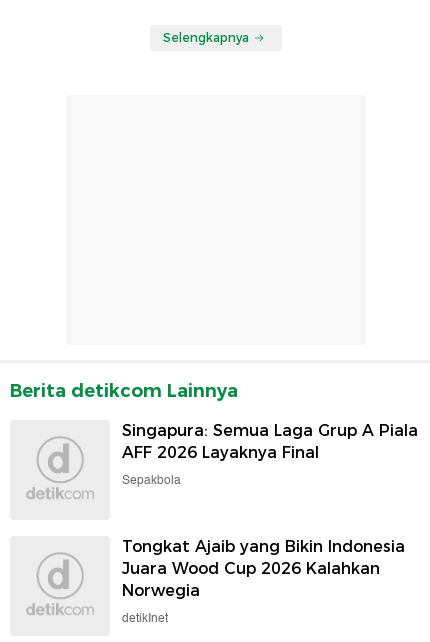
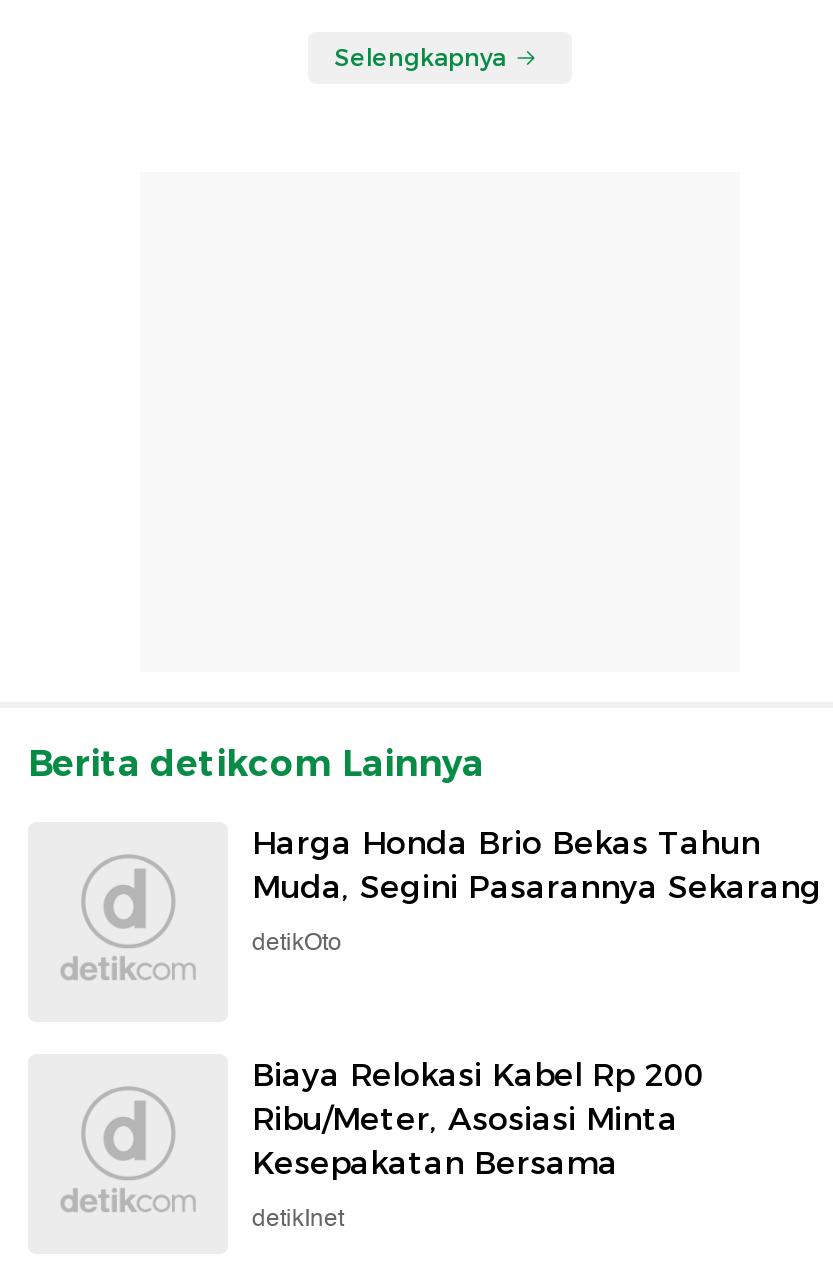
- Singapura: Semua Laga Grup A Piala
- AFF 2026 Layaknya Final
+ Harga Honda Brio Bekas Tahun
+ Muda, Segini Pasarannya Sekarang

- Sepakbola
+ detikOto

- Tongkat Ajaib yang Bikin Indonesia
- Juara Wood Cup 2026 Kalahkan
- Norwegia
+ Biaya Relokasi Kabel Rp 200
+ Ribu/Meter, Asosiasi Minta
+ Kesepakatan Bersama
